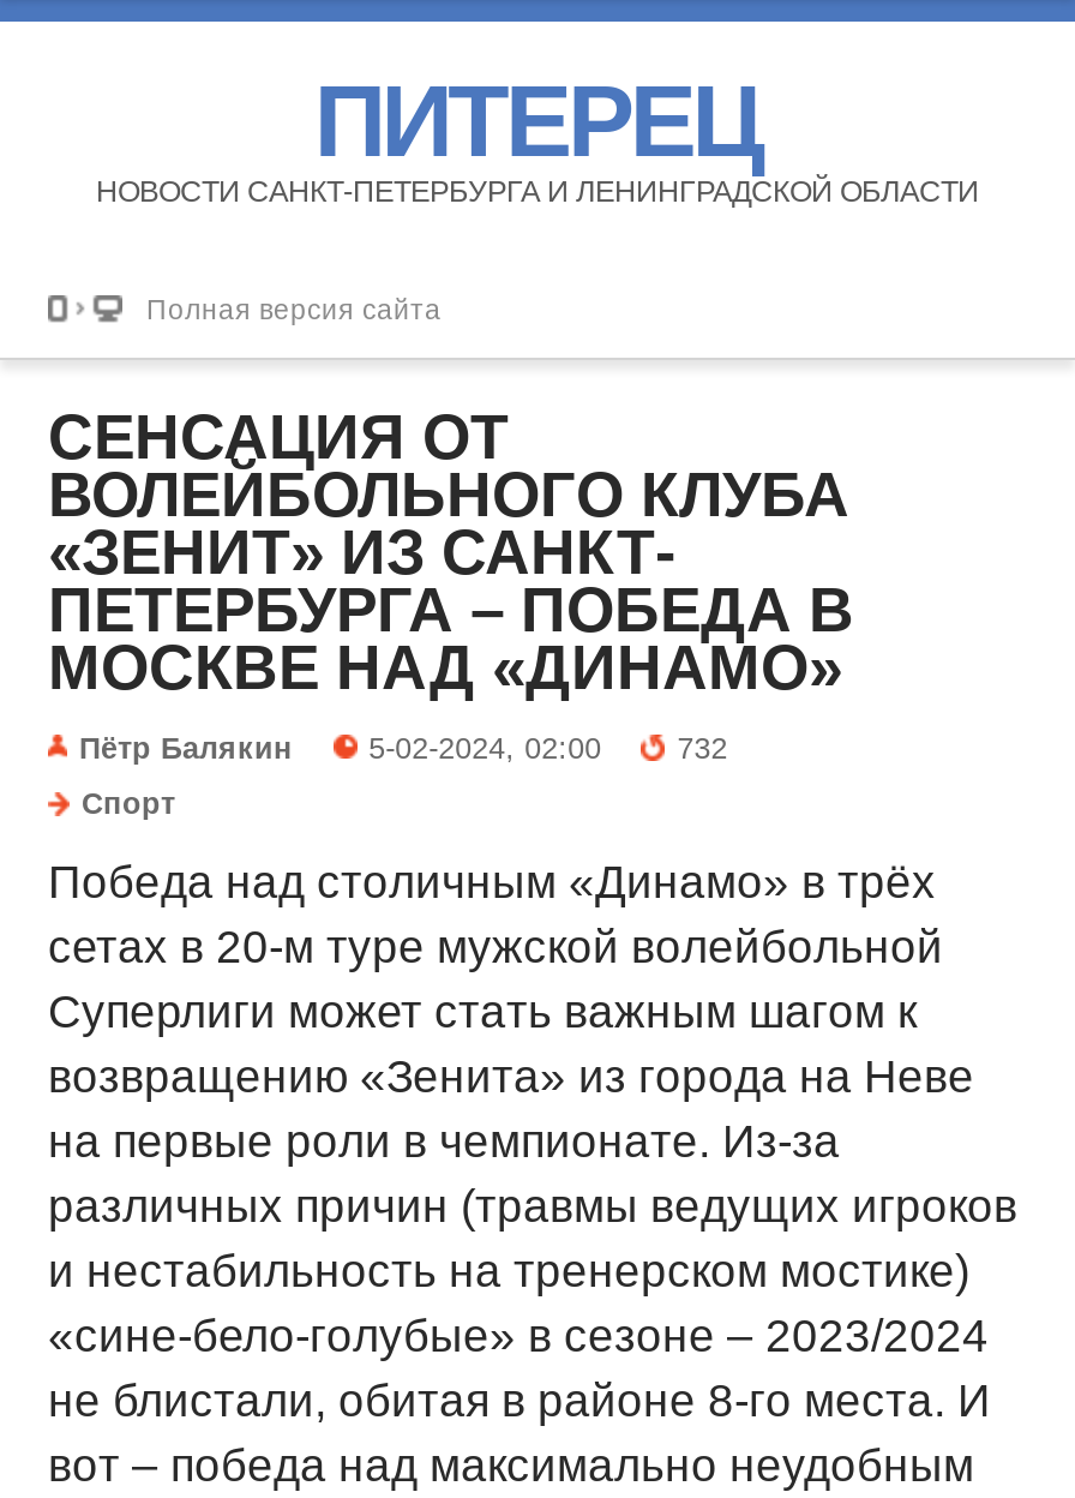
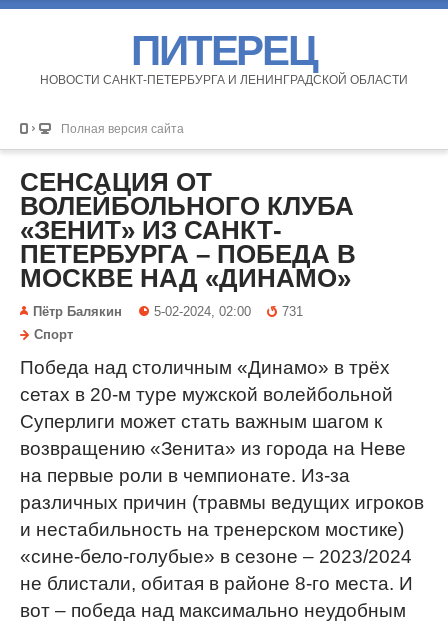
- 732
+ 731
